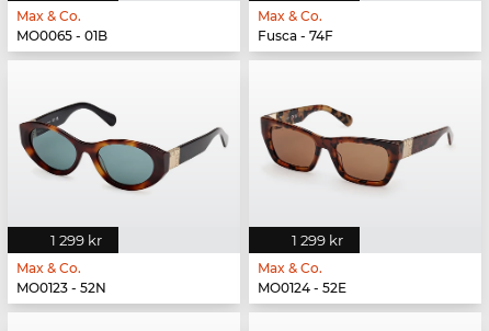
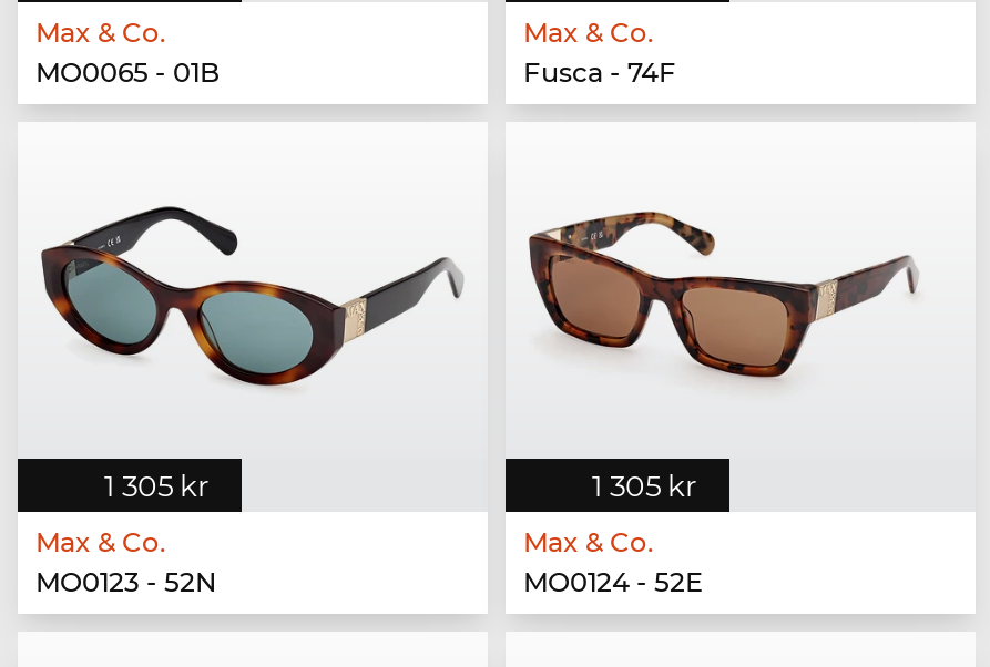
- 1 299 kr
+ 1 305 kr

- 1 299 kr
+ 1 305 kr
